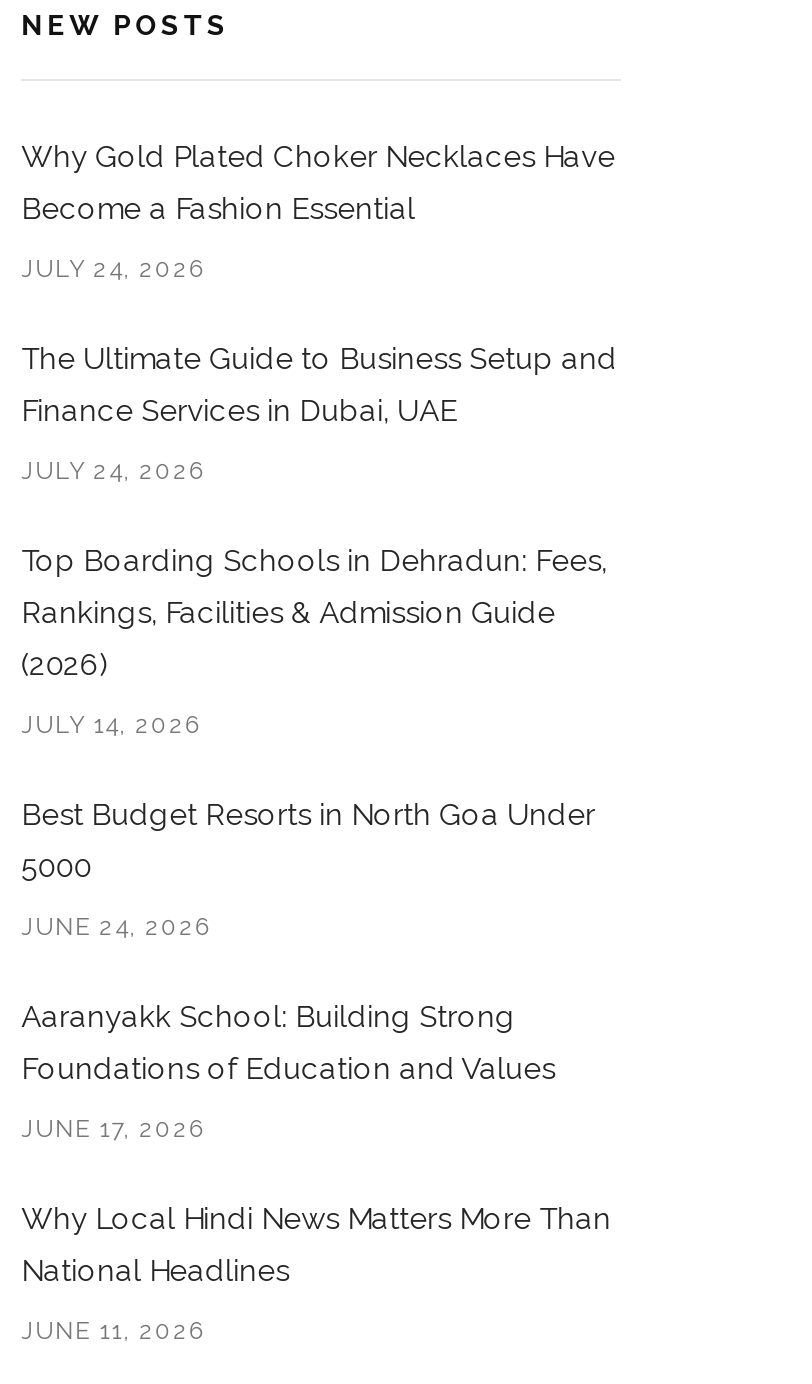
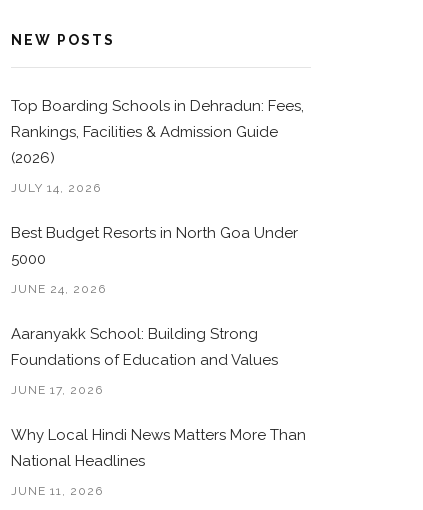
- Why Gold Plated Choker Necklaces Have
- Become a Fashion Essential
- JULY 24, 2026
- The Ultimate Guide to Business Setup and
- Finance Services in Dubai, UAE
- JULY 24, 2026
